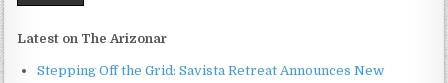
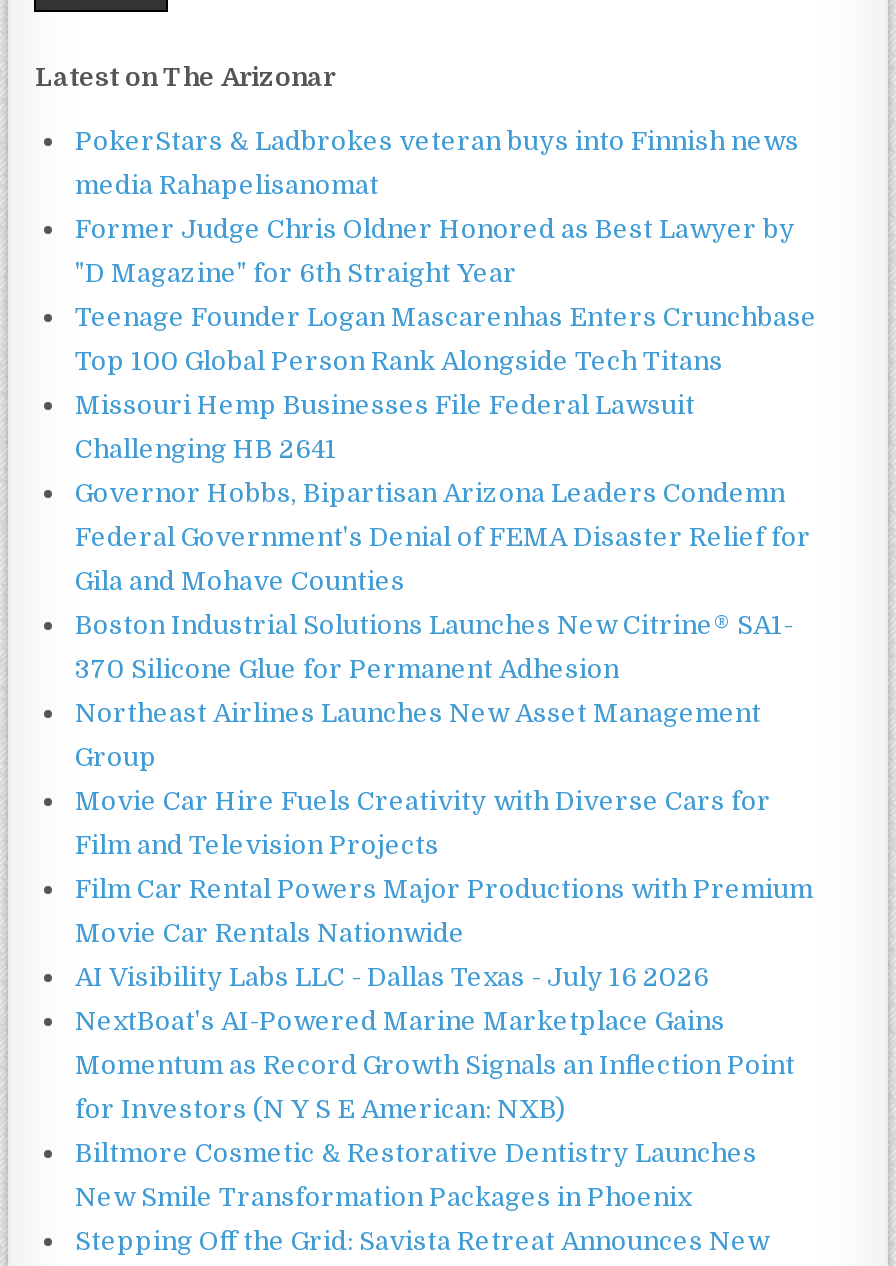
+ PokerStars & Ladbrokes veteran buys into Finnish news
+ media Rahapelisanomat
+ Former Judge Chris Oldner Honored as Best Lawyer by
+ "D Magazine" for 6th Straight Year
+ Teenage Founder Logan Mascarenhas Enters Crunchbase
+ Top 100 Global Person Rank Alongside Tech Titans
+ Missouri Hemp Businesses File Federal Lawsuit
+ Challenging HB 2641
+ Governor Hobbs, Bipartisan Arizona Leaders Condemn
+ Federal Government's Denial of FEMA Disaster Relief for
+ Gila and Mohave Counties
+ Boston Industrial Solutions Launches New Citrine® SA1-
+ 370 Silicone Glue for Permanent Adhesion
+ Northeast Airlines Launches New Asset Management
+ Group
+ Movie Car Hire Fuels Creativity with Diverse Cars for
+ Film and Television Projects
+ Film Car Rental Powers Major Productions with Premium
+ Movie Car Rentals Nationwide
+ AI Visibility Labs LLC - Dallas Texas - July 16 2026
+ NextBoat's AI-Powered Marine Marketplace Gains
+ Momentum as Record Growth Signals an Inflection Point
+ for Investors (N Y S E American: NXB)
+ Biltmore Cosmetic & Restorative Dentistry Launches
+ New Smile Transformation Packages in Phoenix
